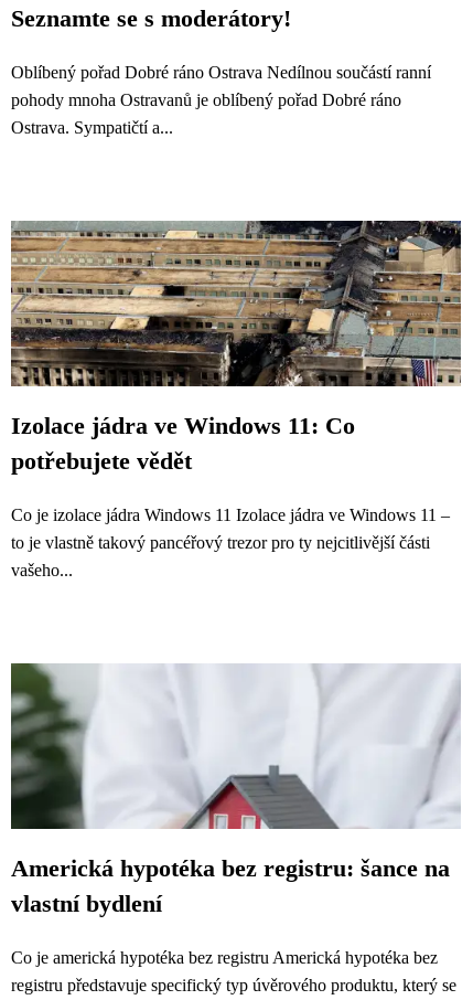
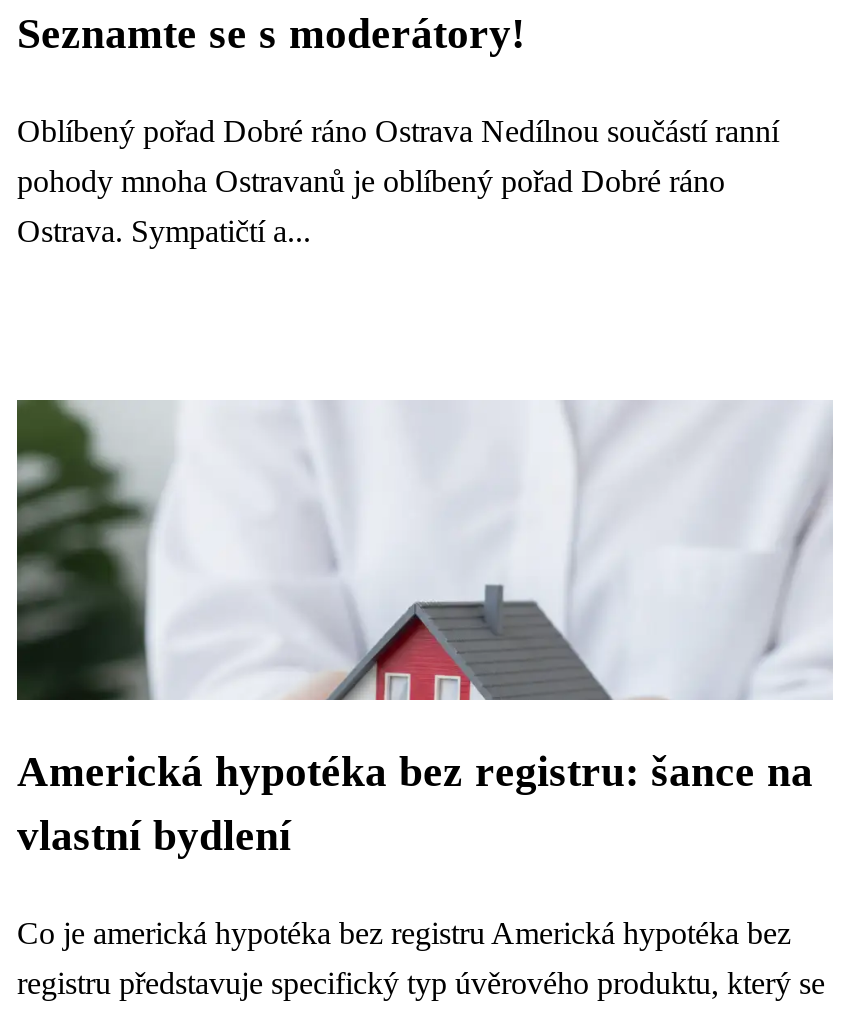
- [image]
- Izolace jádra ve Windows 11: Co
- potřebujete vědět
- Co je izolace jádra Windows 11 Izolace jádra ve Windows 11 –
- to je vlastně takový pancéřový trezor pro ty nejcitlivější části
- vašeho...
